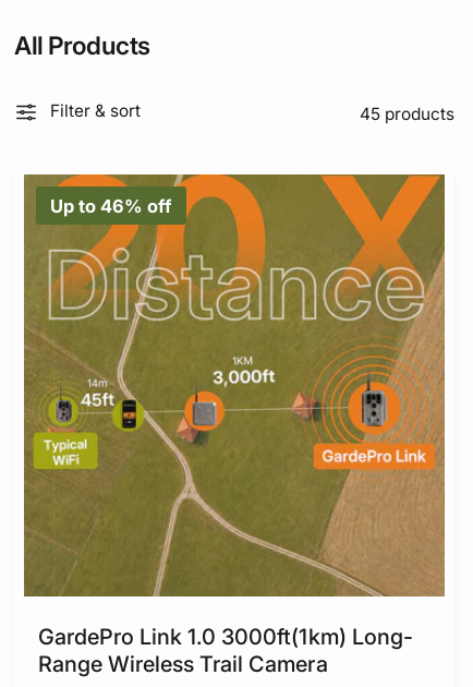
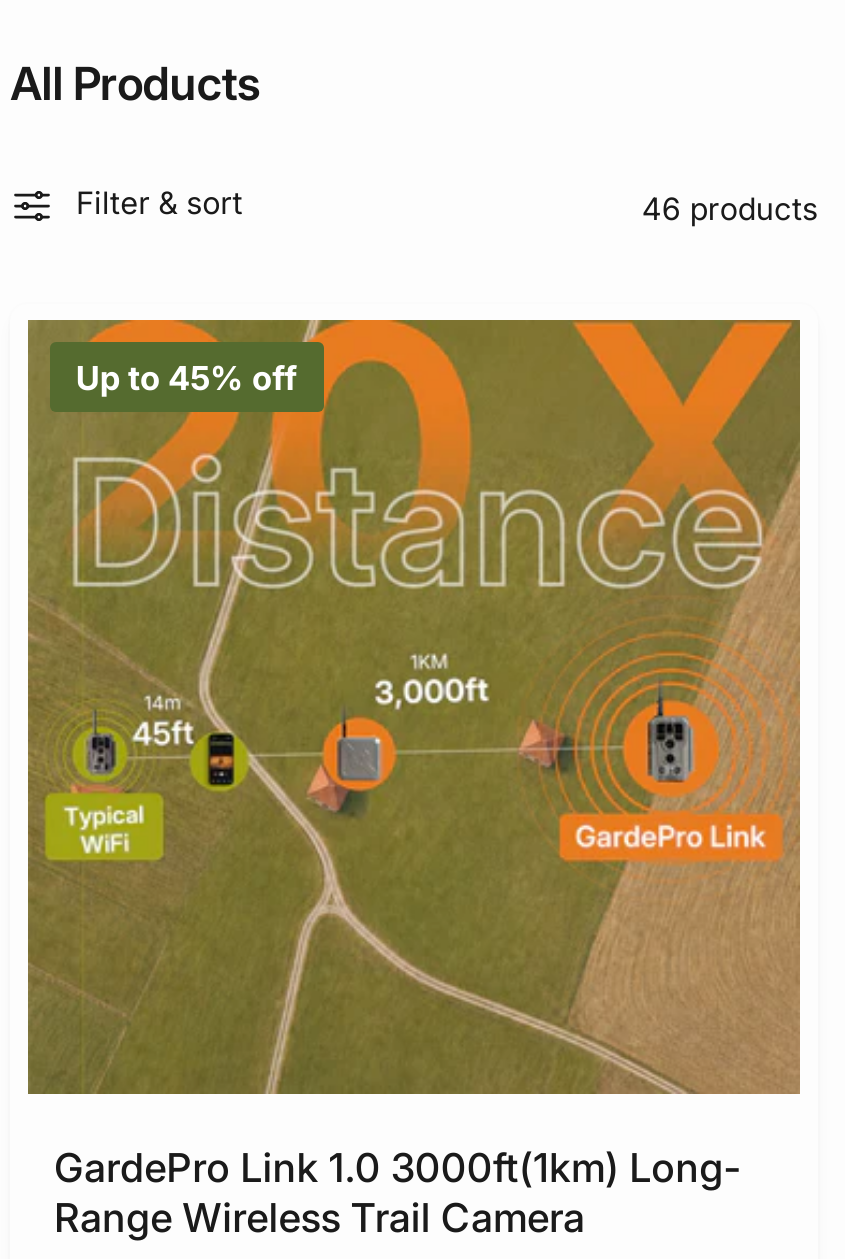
- 45 products
+ 46 products

- Up to 46% off
+ Up to 45% off
